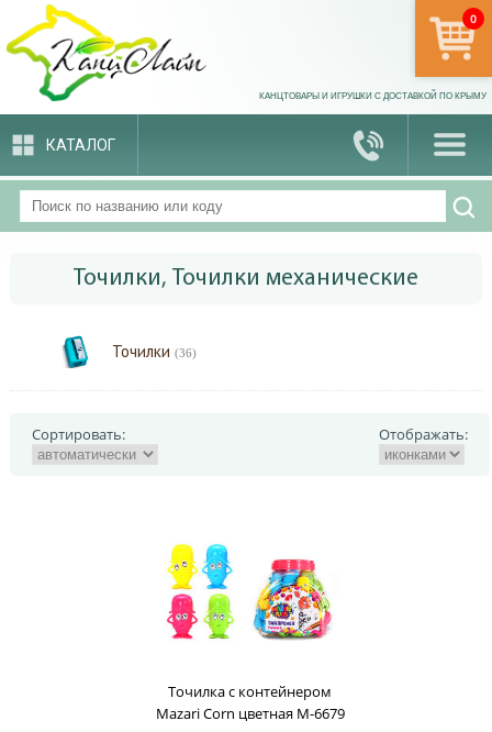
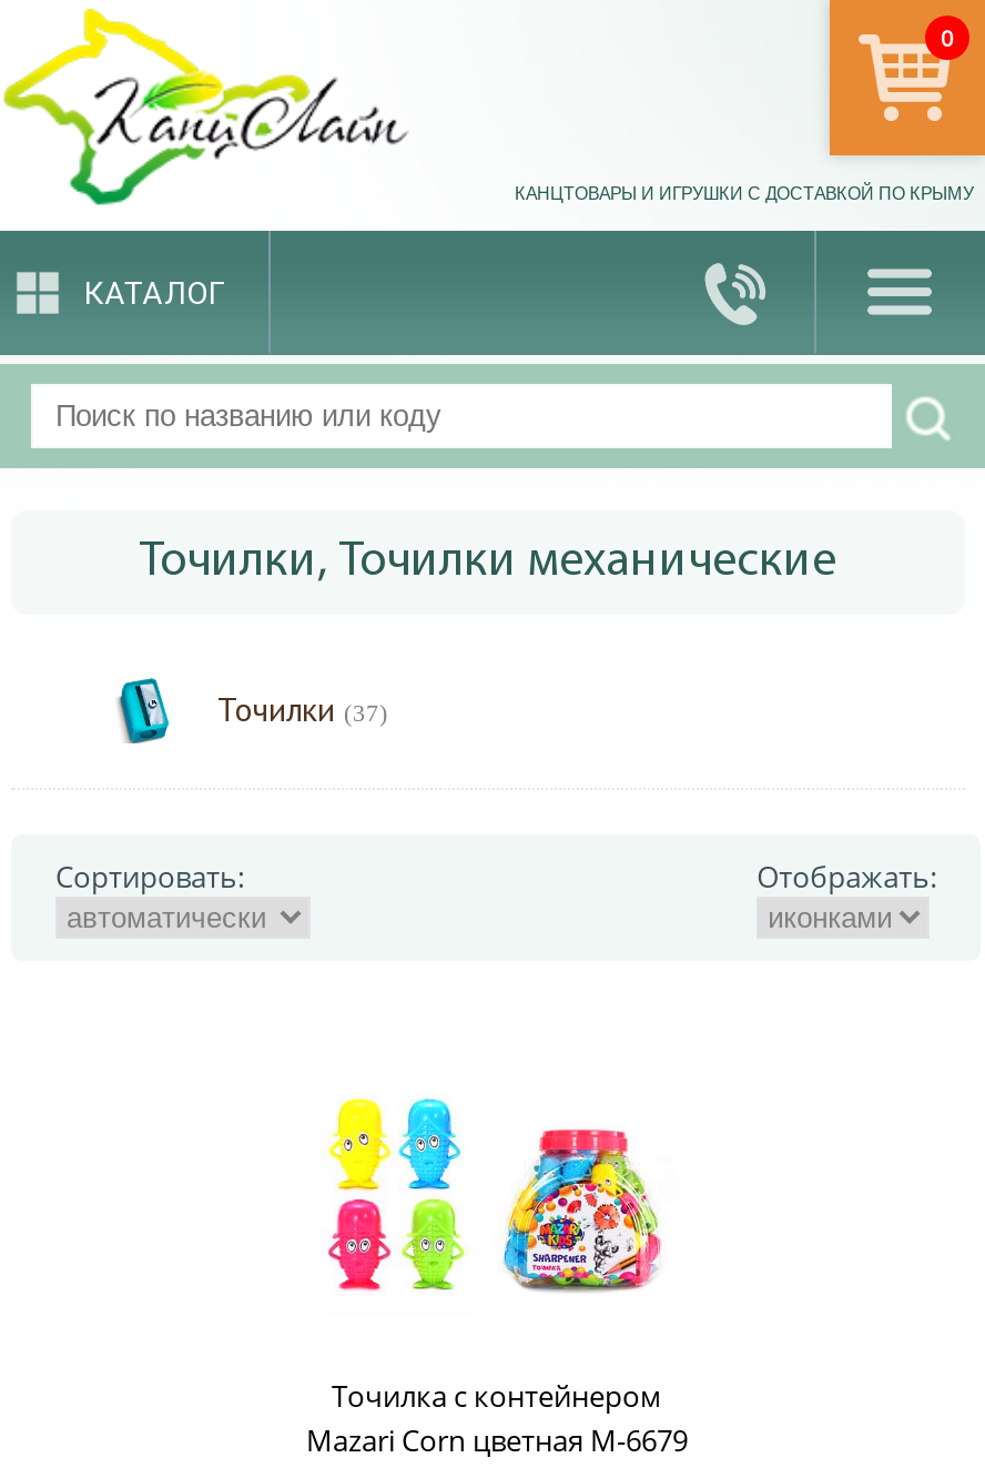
- Точилки (36)
+ Точилки (37)
